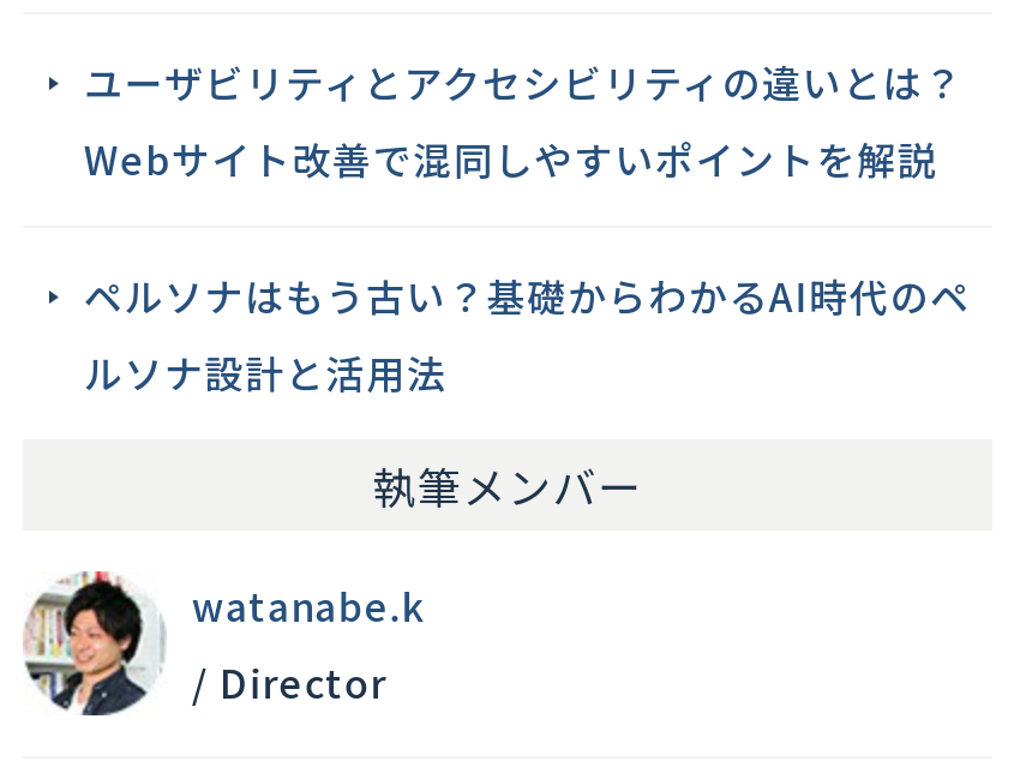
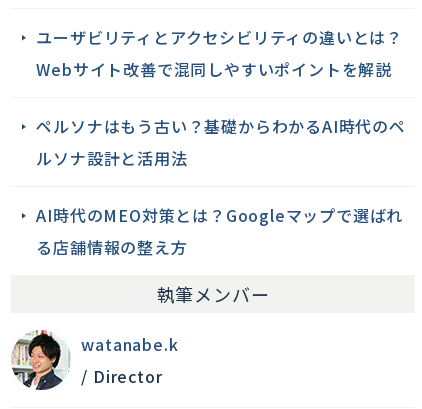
+ AI時代のMEO対策とは？Googleマップで選ばれ
+ る店舗情報の整え方
